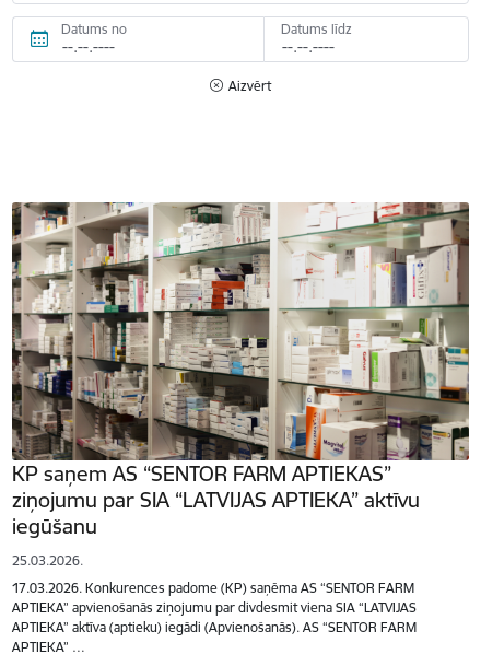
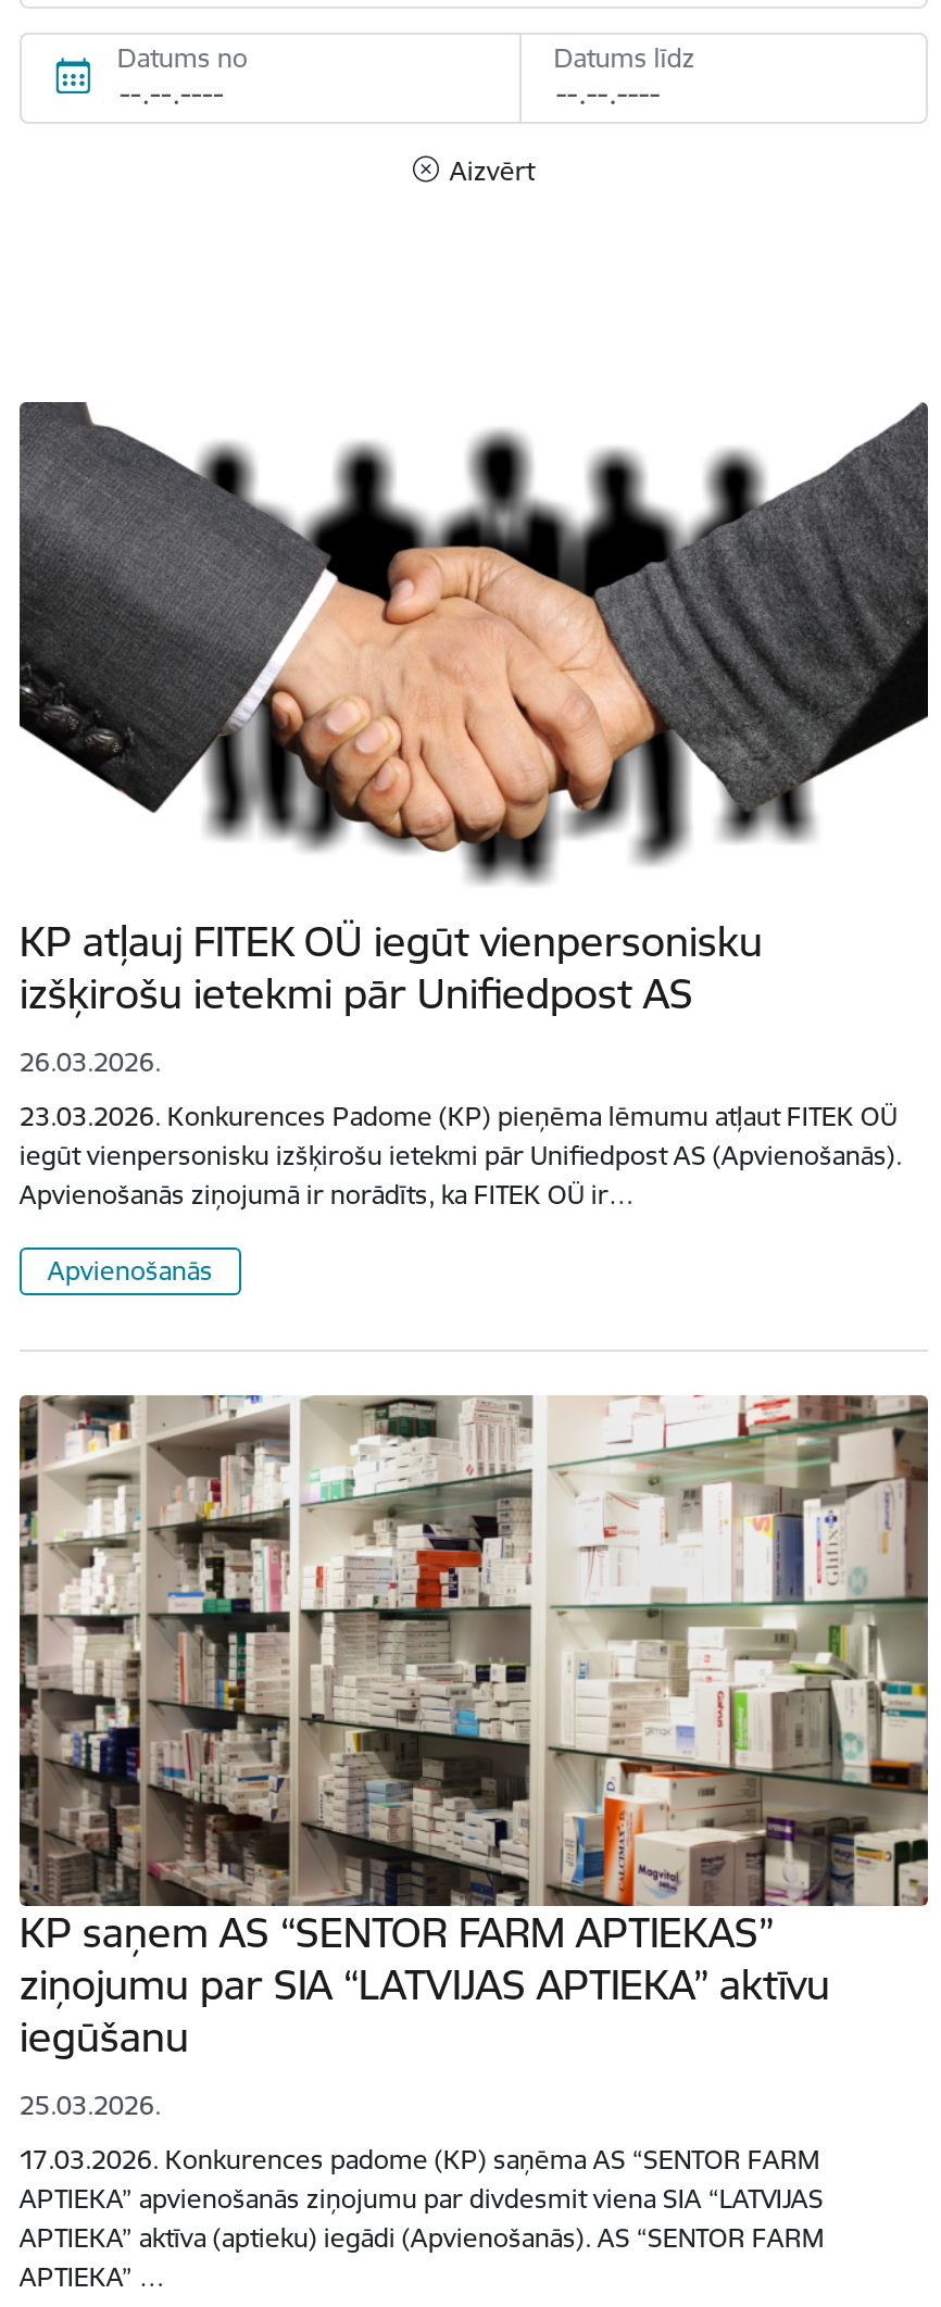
+ [image]
+ KP atļauj FITEK OÜ iegūt vienpersonisku
+ izšķirošu ietekmi pār Unifiedpost AS
+ 26.03.2026.
+ 23.03.2026. Konkurences Padome (KP) pieņēma lēmumu atļaut FITEK OÜ
+ iegūt vienpersonisku izšķirošu ietekmi pār Unifiedpost AS (Apvienošanās).
+ Apvienošanās ziņojumā ir norādīts, ka FITEK OÜ ir…
+ Apvienošanās
